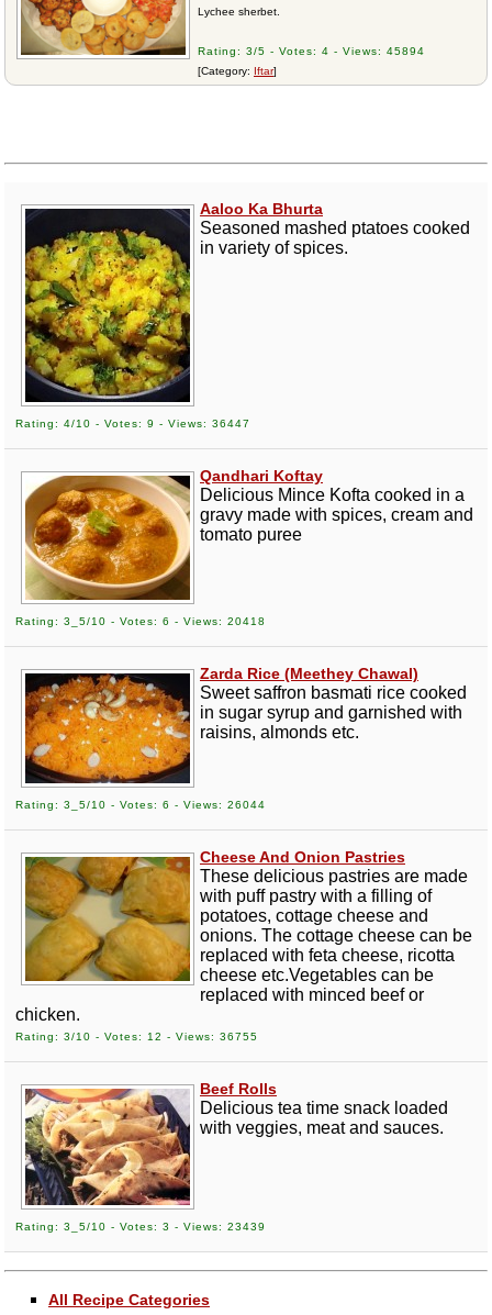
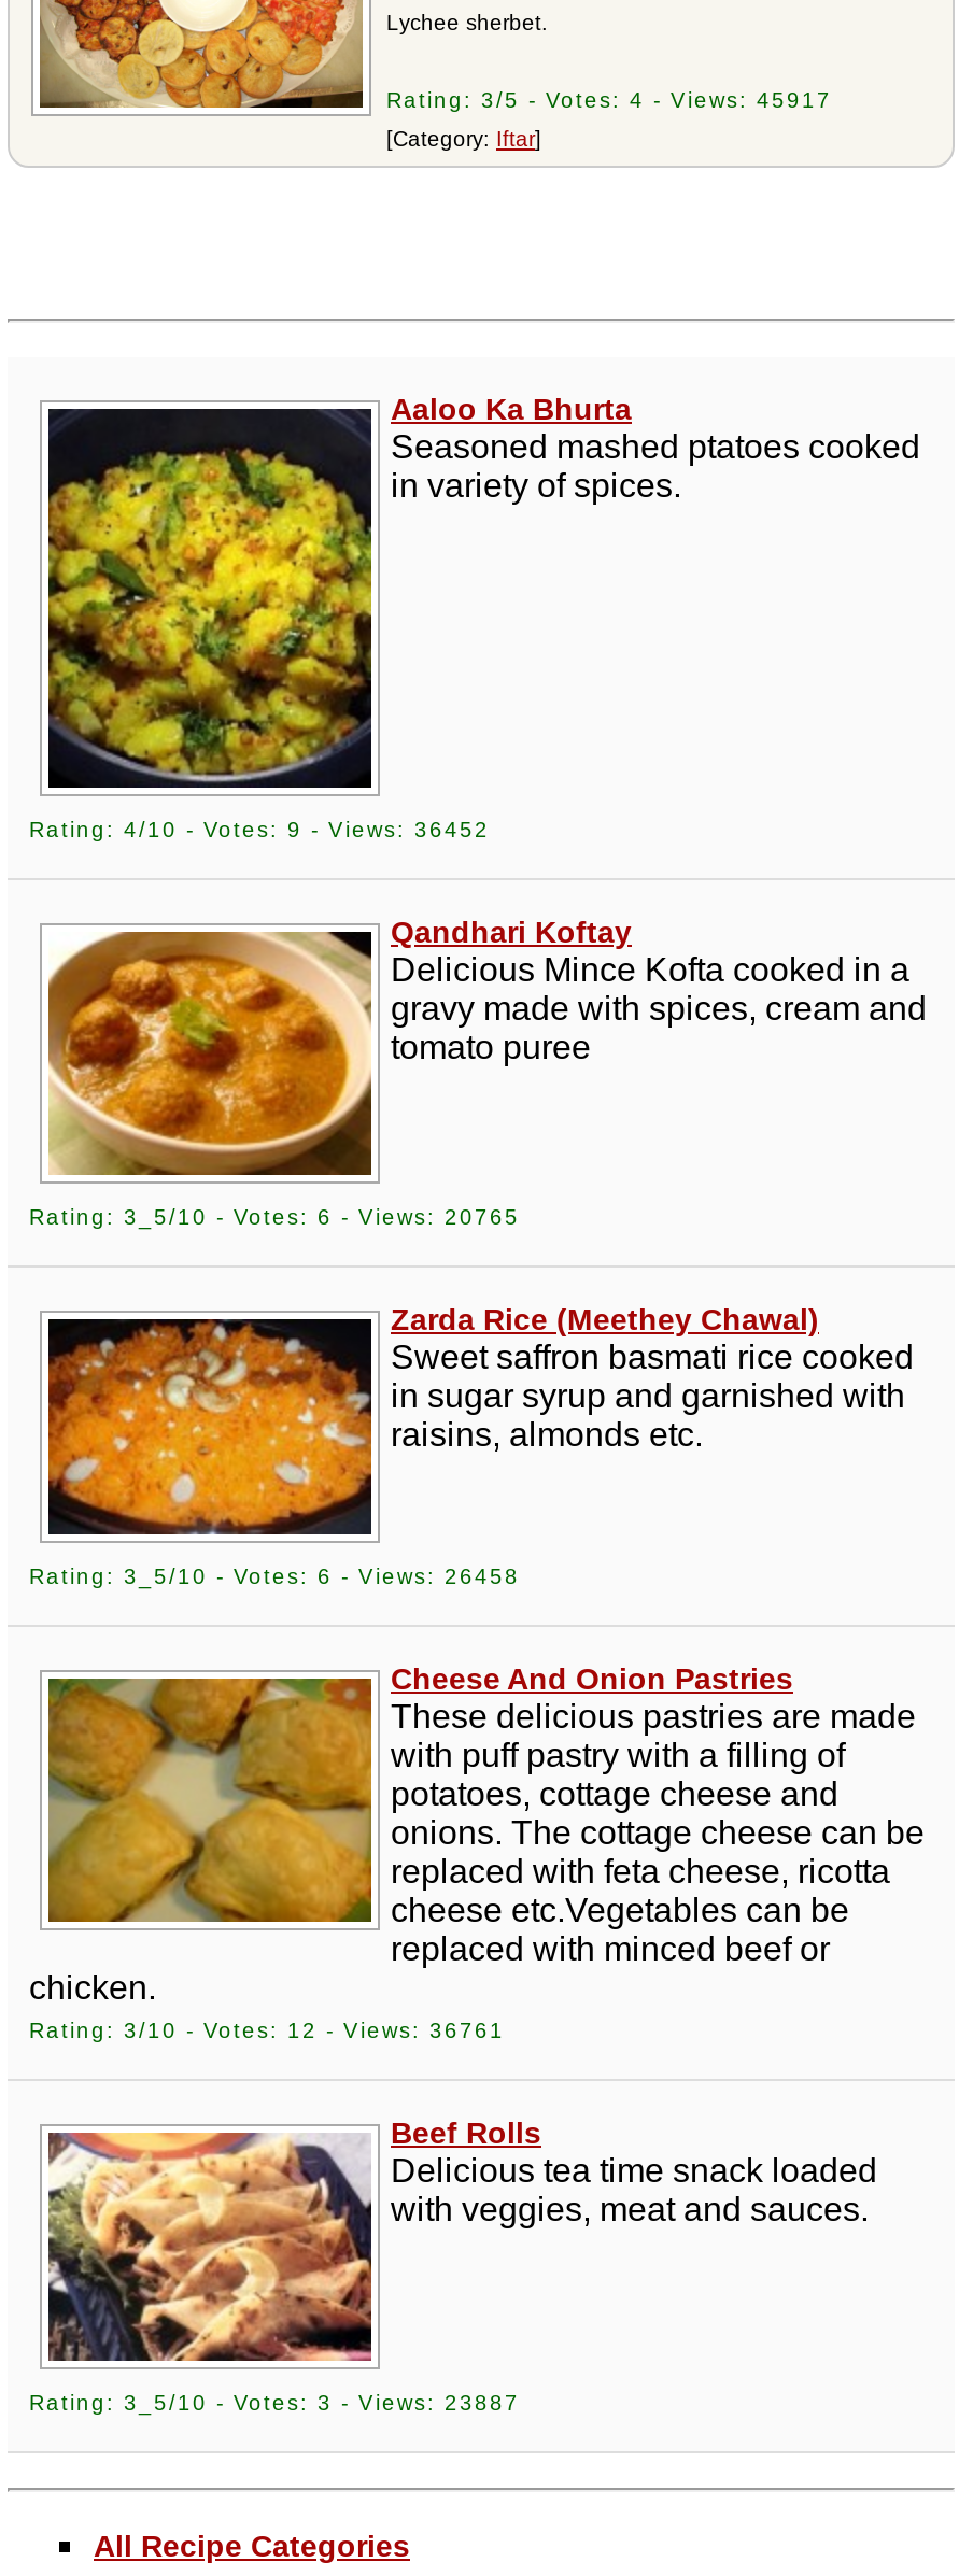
- Rating: 3/5 - Votes: 4 - Views: 45894
+ Rating: 3/5 - Votes: 4 - Views: 45917

- Rating: 4/10 - Votes: 9 - Views: 36447
+ Rating: 4/10 - Votes: 9 - Views: 36452

- Rating: 3_5/10 - Votes: 6 - Views: 20418
+ Rating: 3_5/10 - Votes: 6 - Views: 20765

- Rating: 3_5/10 - Votes: 6 - Views: 26044
+ Rating: 3_5/10 - Votes: 6 - Views: 26458

- Rating: 3/10 - Votes: 12 - Views: 36755
+ Rating: 3/10 - Votes: 12 - Views: 36761

- Rating: 3_5/10 - Votes: 3 - Views: 23439
+ Rating: 3_5/10 - Votes: 3 - Views: 23887
